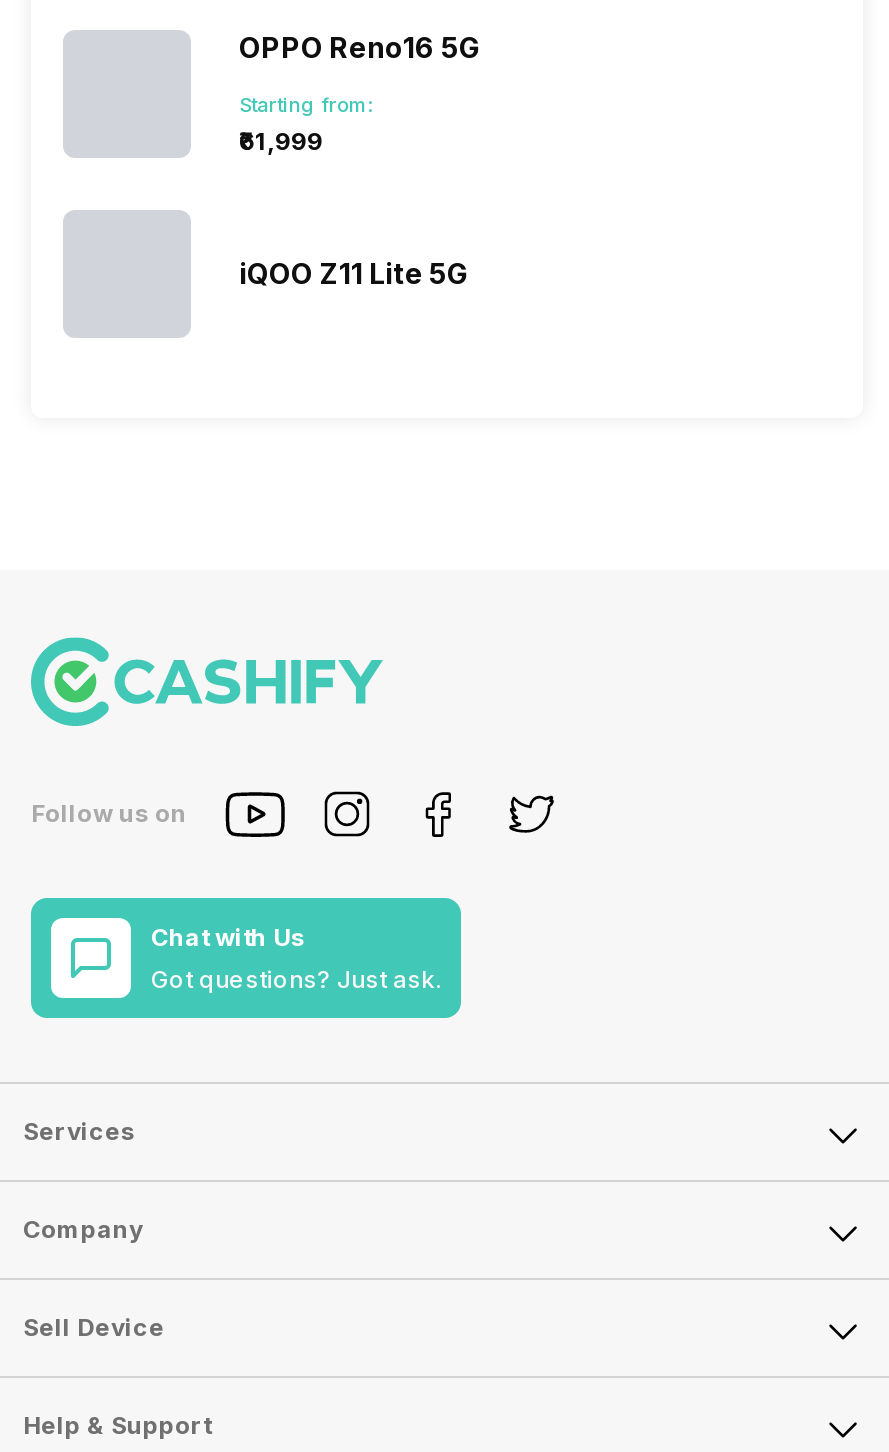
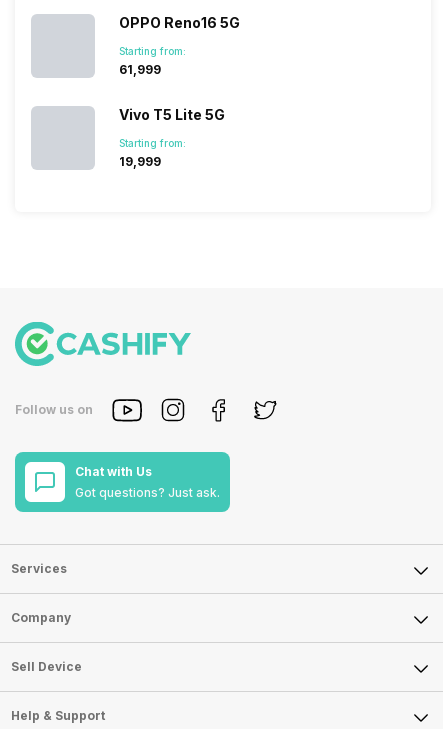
- iQOO Z11 Lite 5G
+ Vivo T5 Lite 5G
+ Starting from:
+ ₹19,999
